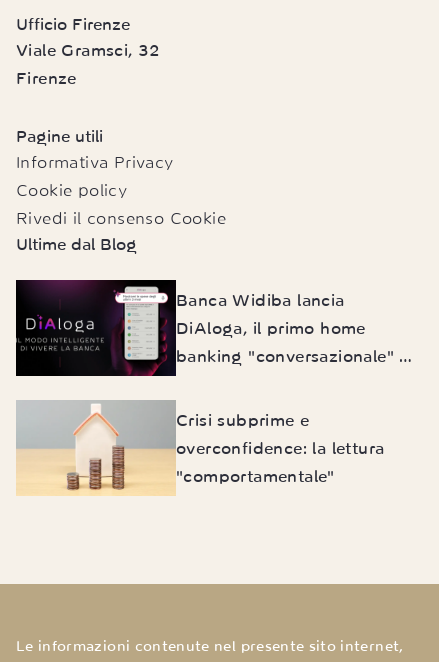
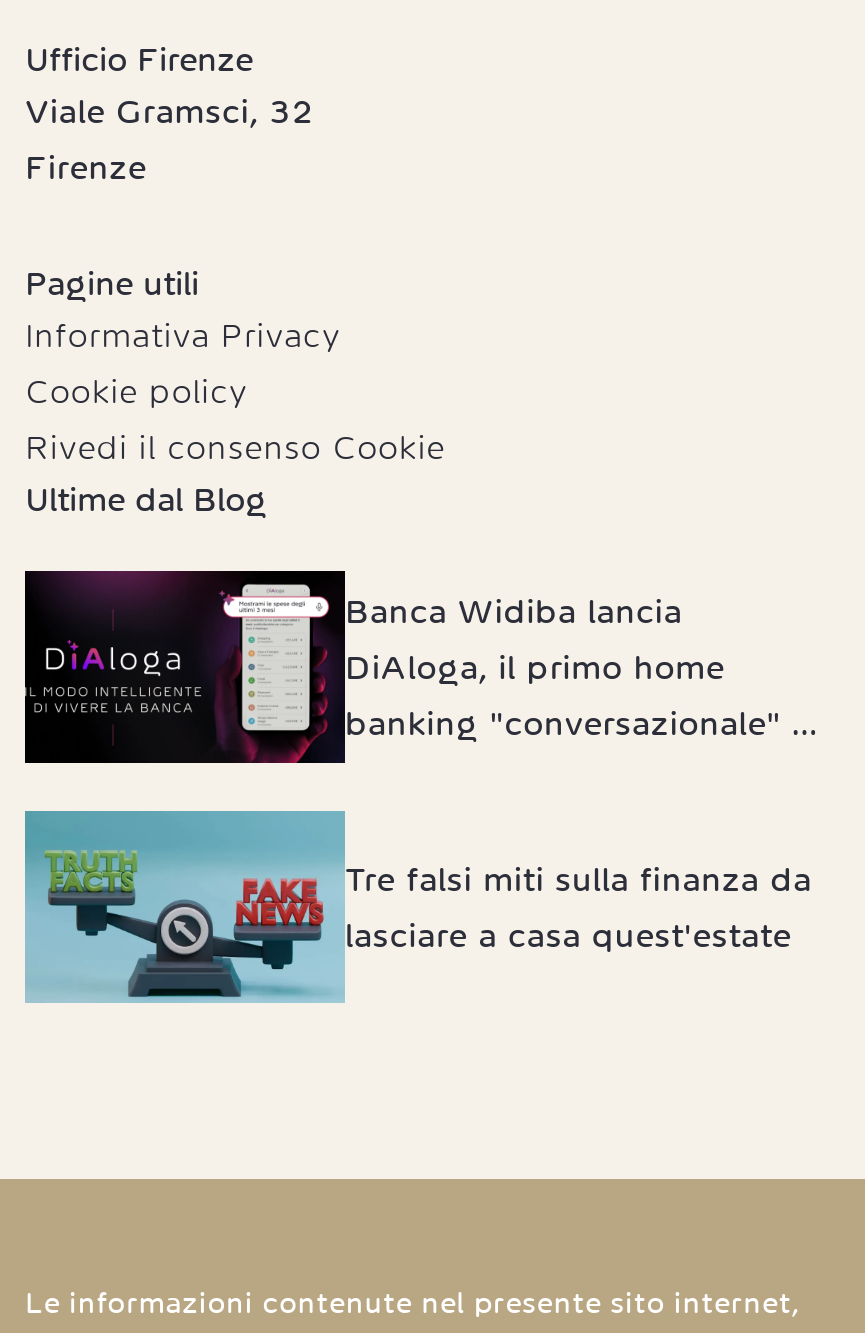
- [image]
- Crisi subprime e
- overconfidence: la lettura
- "comportamentale"
+ [image]
+ Tre falsi miti sulla finanza da
+ lasciare a casa quest'estate
